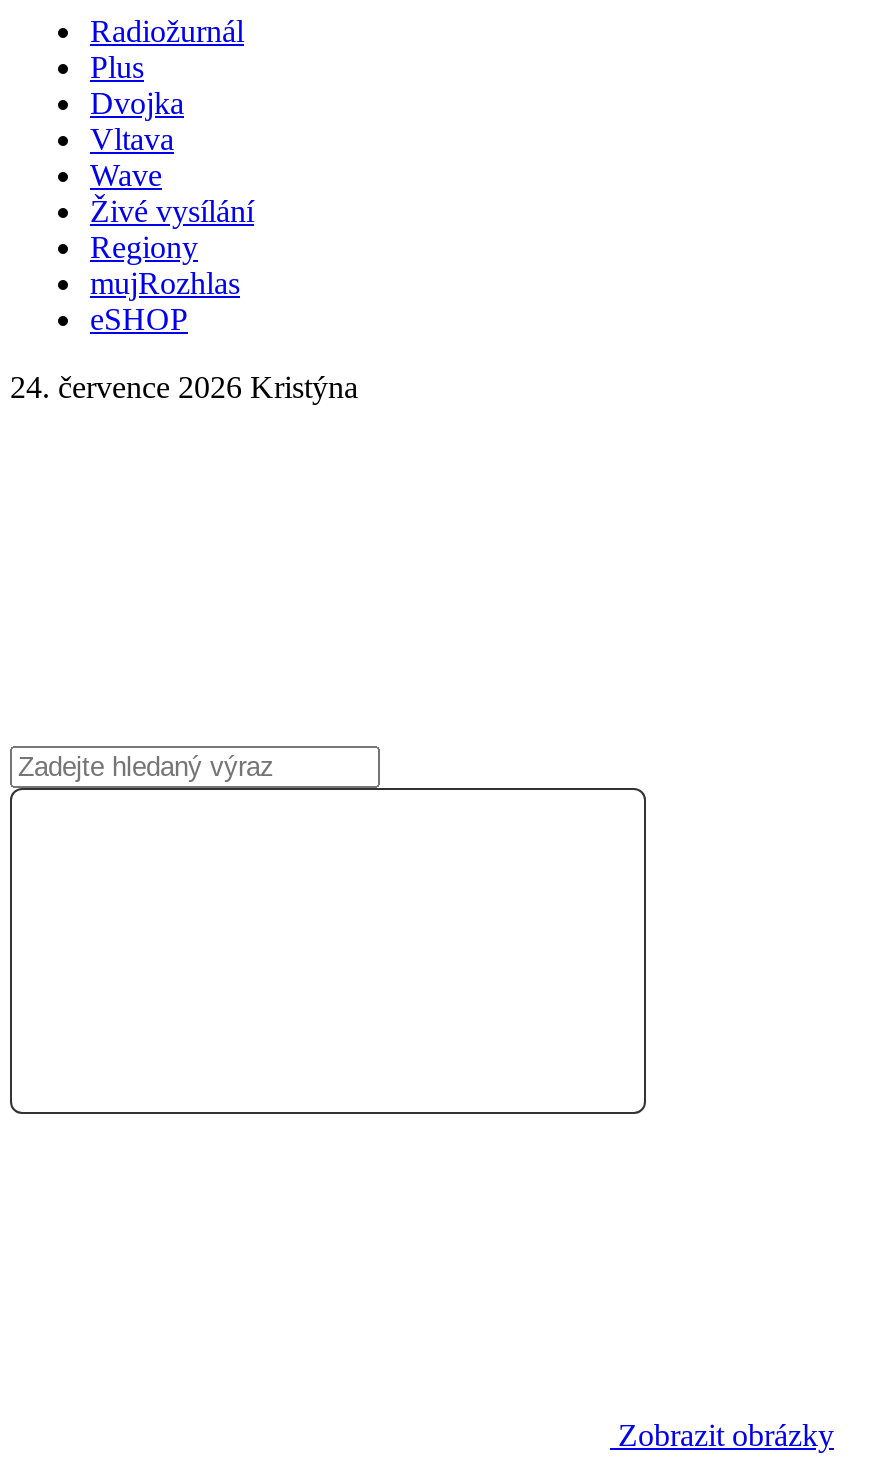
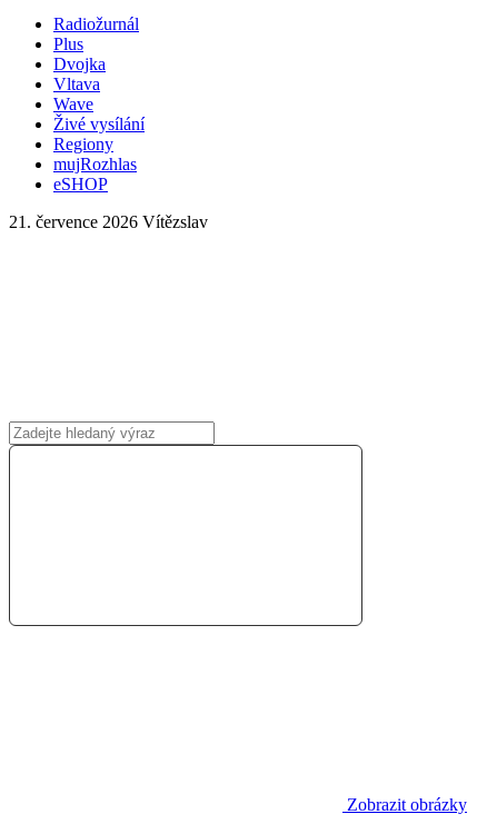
- 24. července 2026 Kristýna
+ 21. července 2026 Vítězslav
